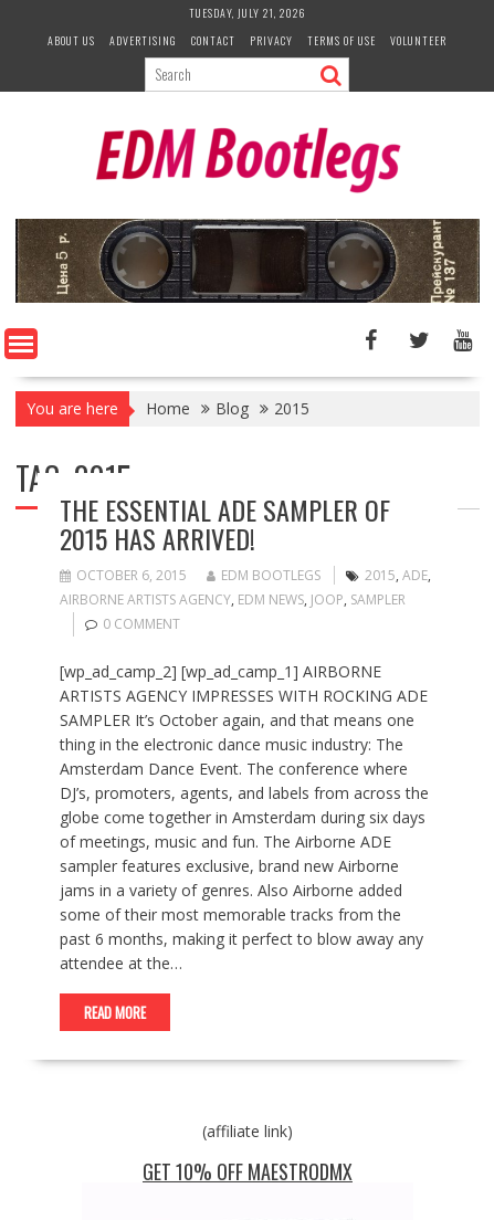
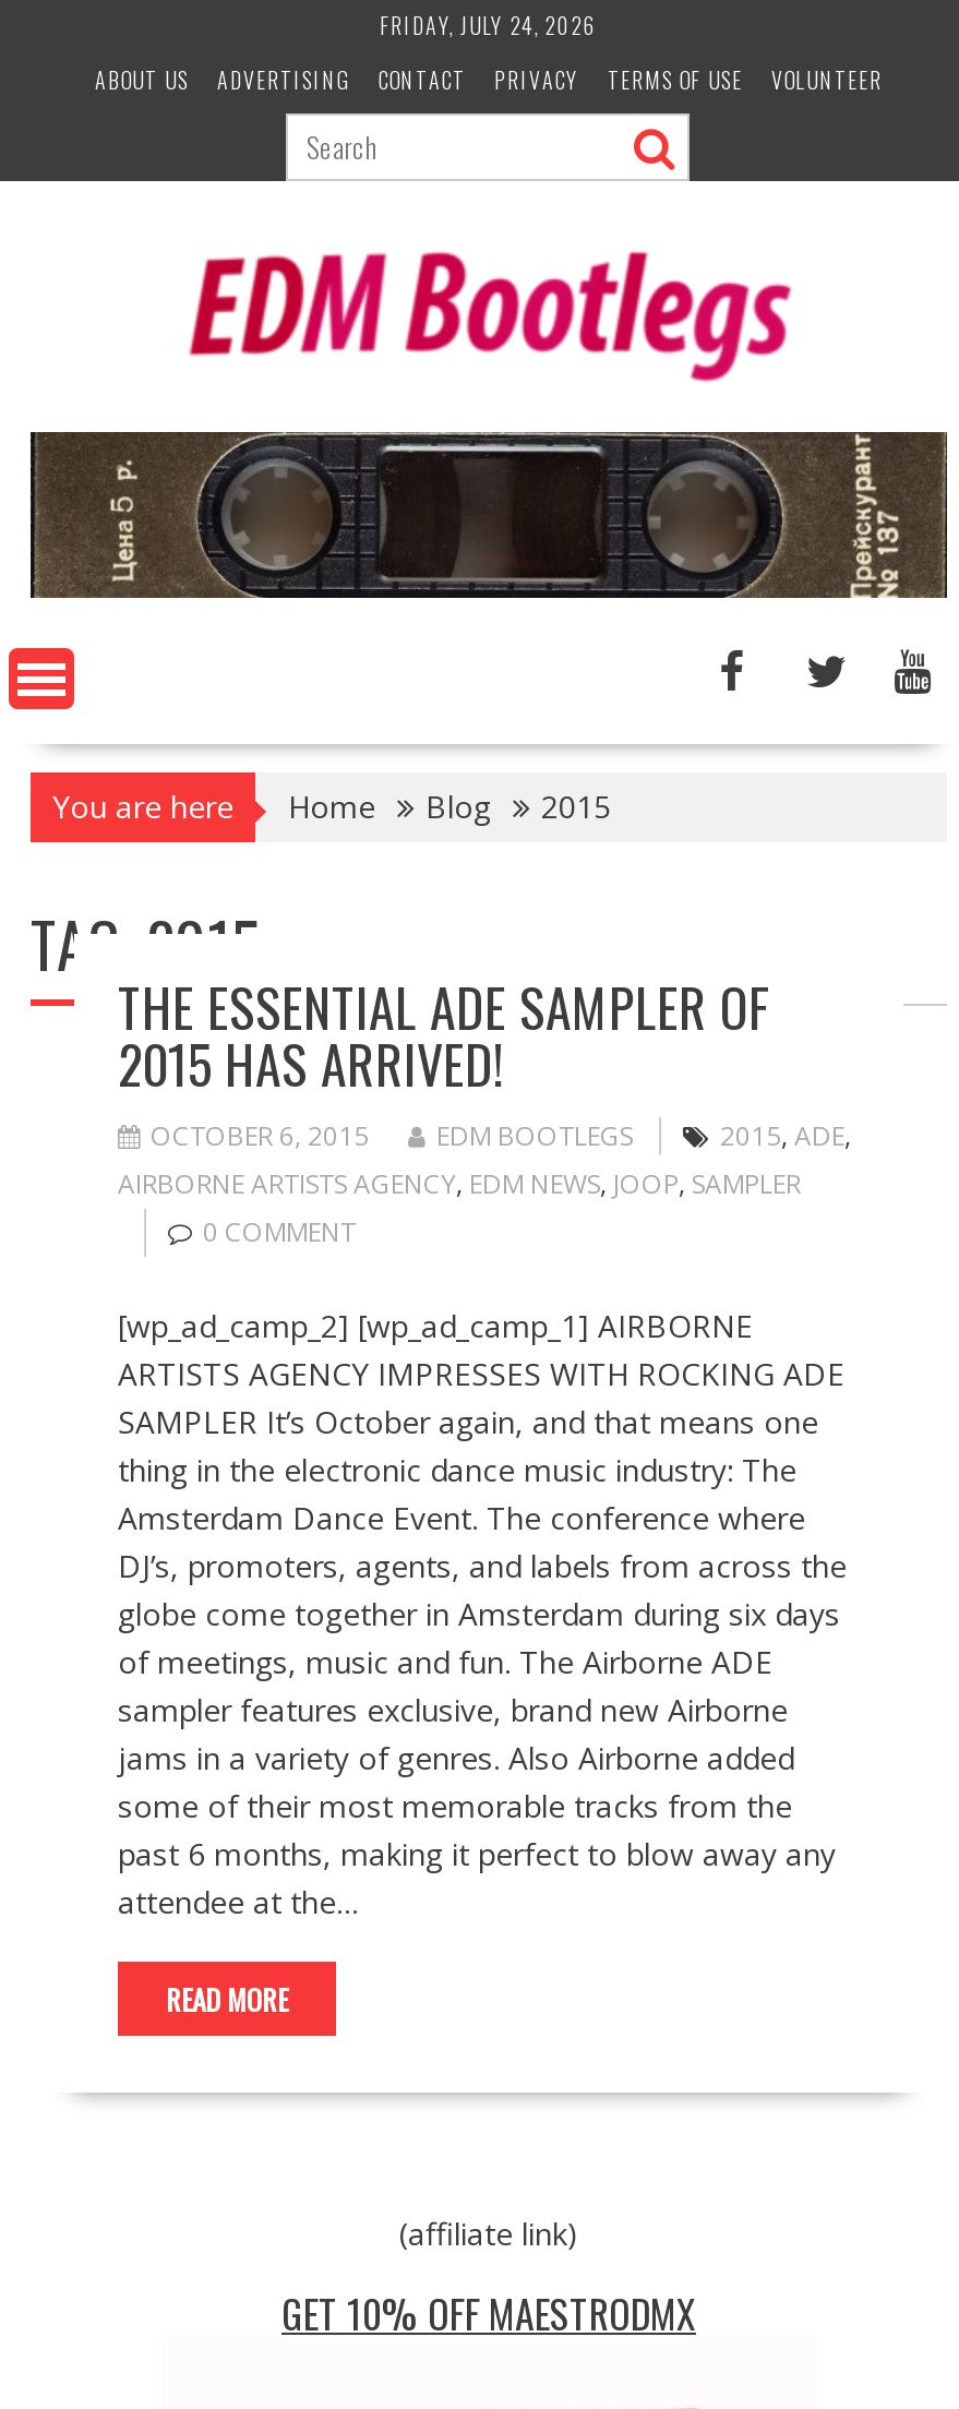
- TUESDAY, JULY 21, 2026
+ FRIDAY, JULY 24, 2026
